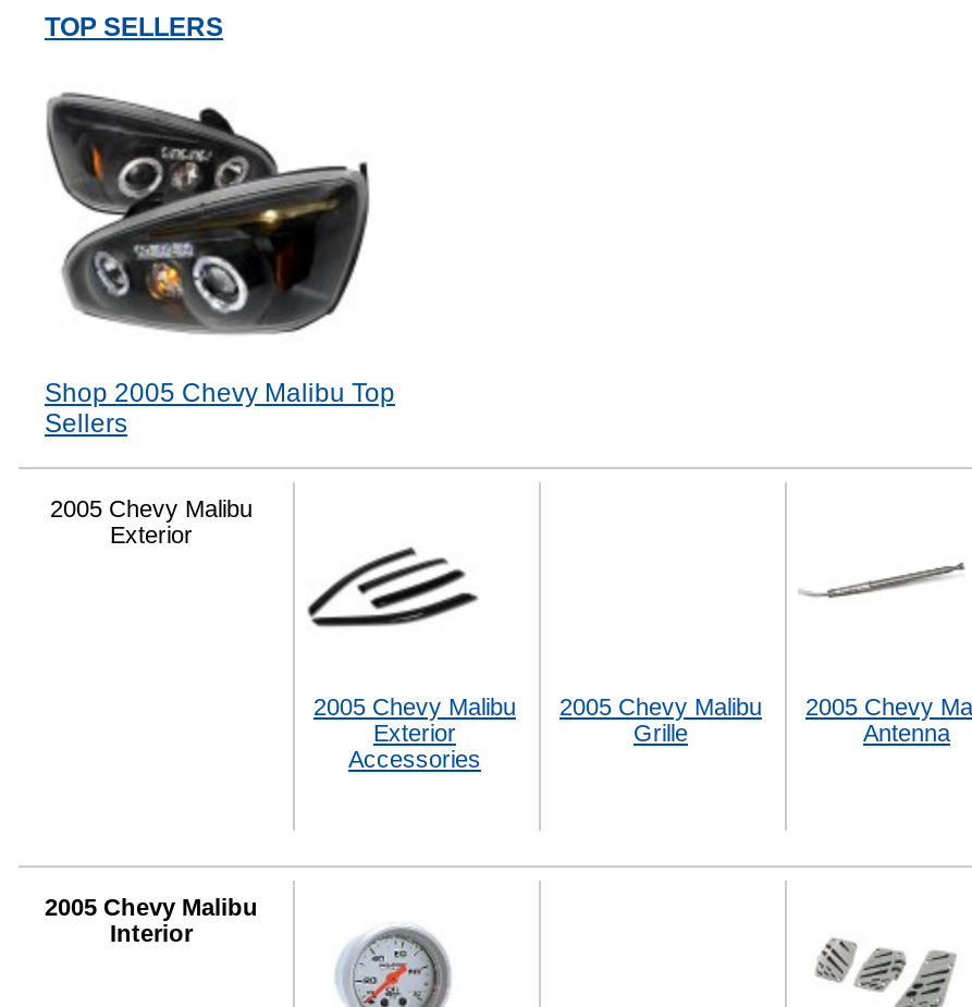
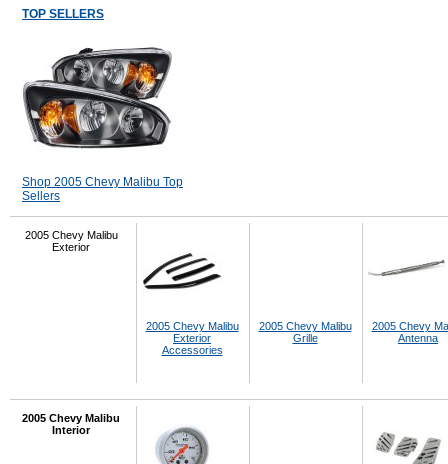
- [image]
+ [image]
